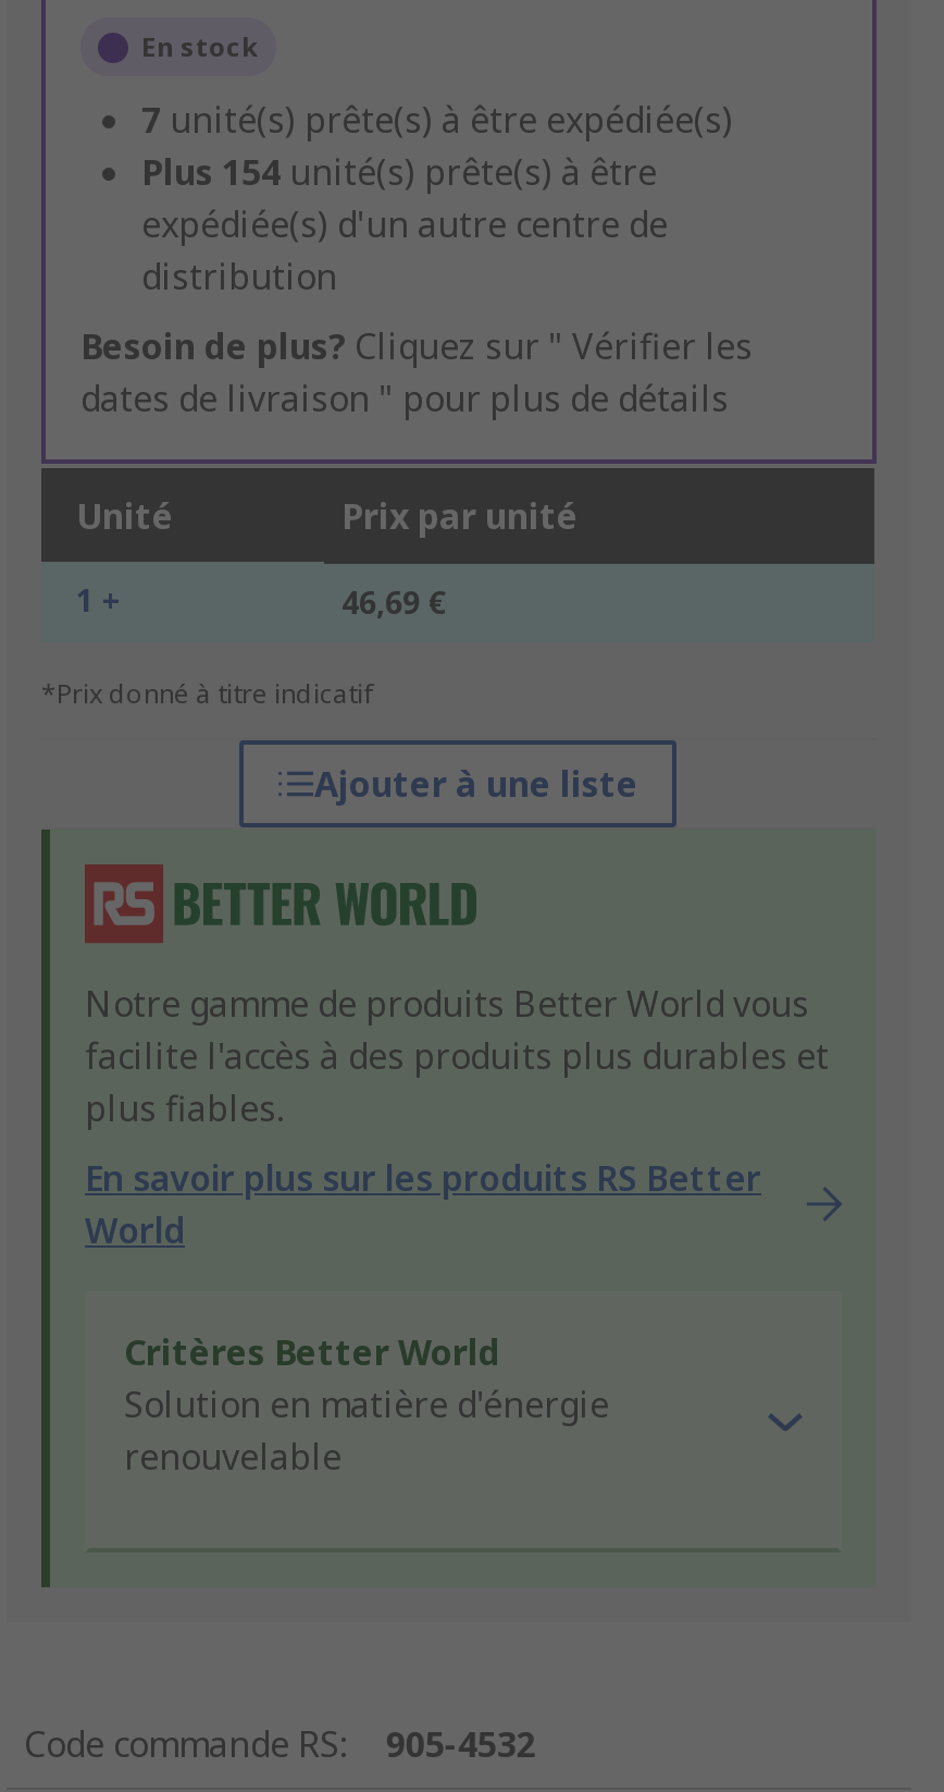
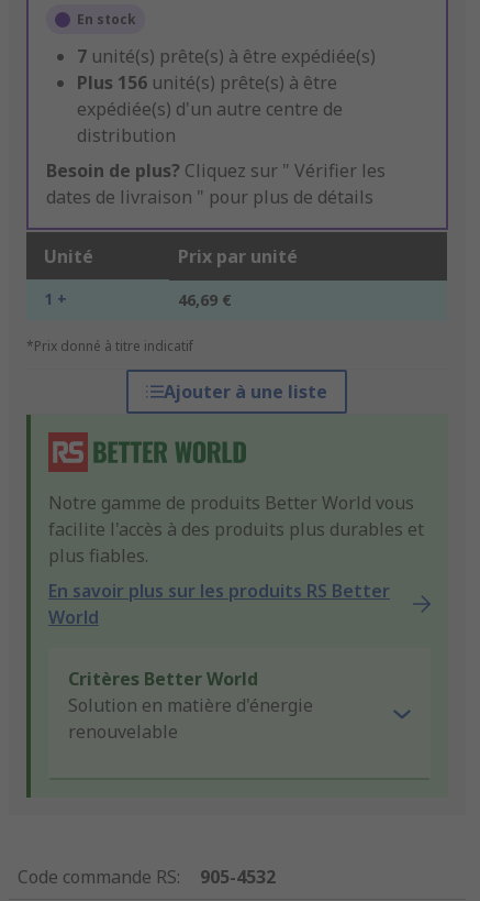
- Plus 154 unité(s) prête(s) à être
+ Plus 156 unité(s) prête(s) à être
